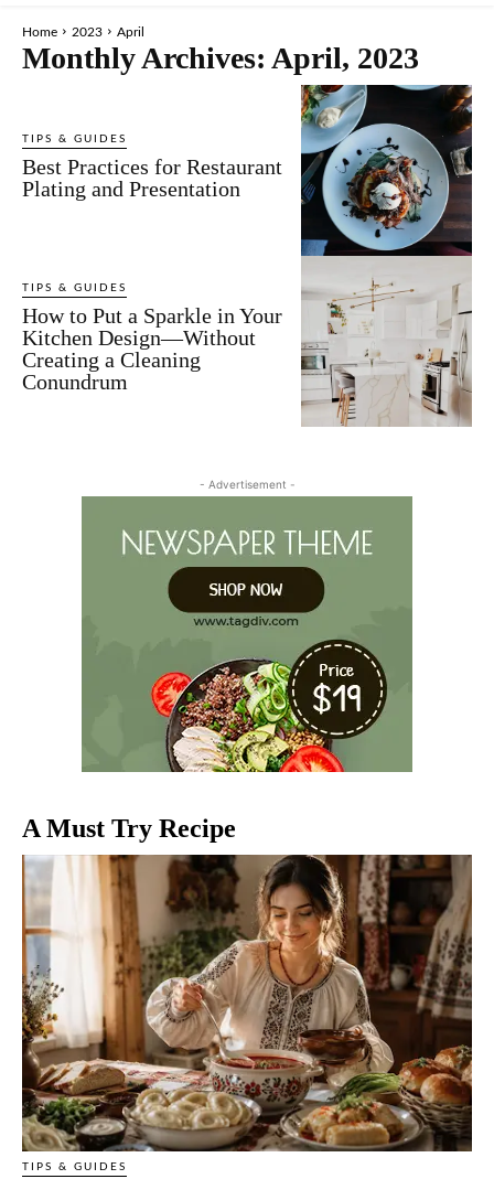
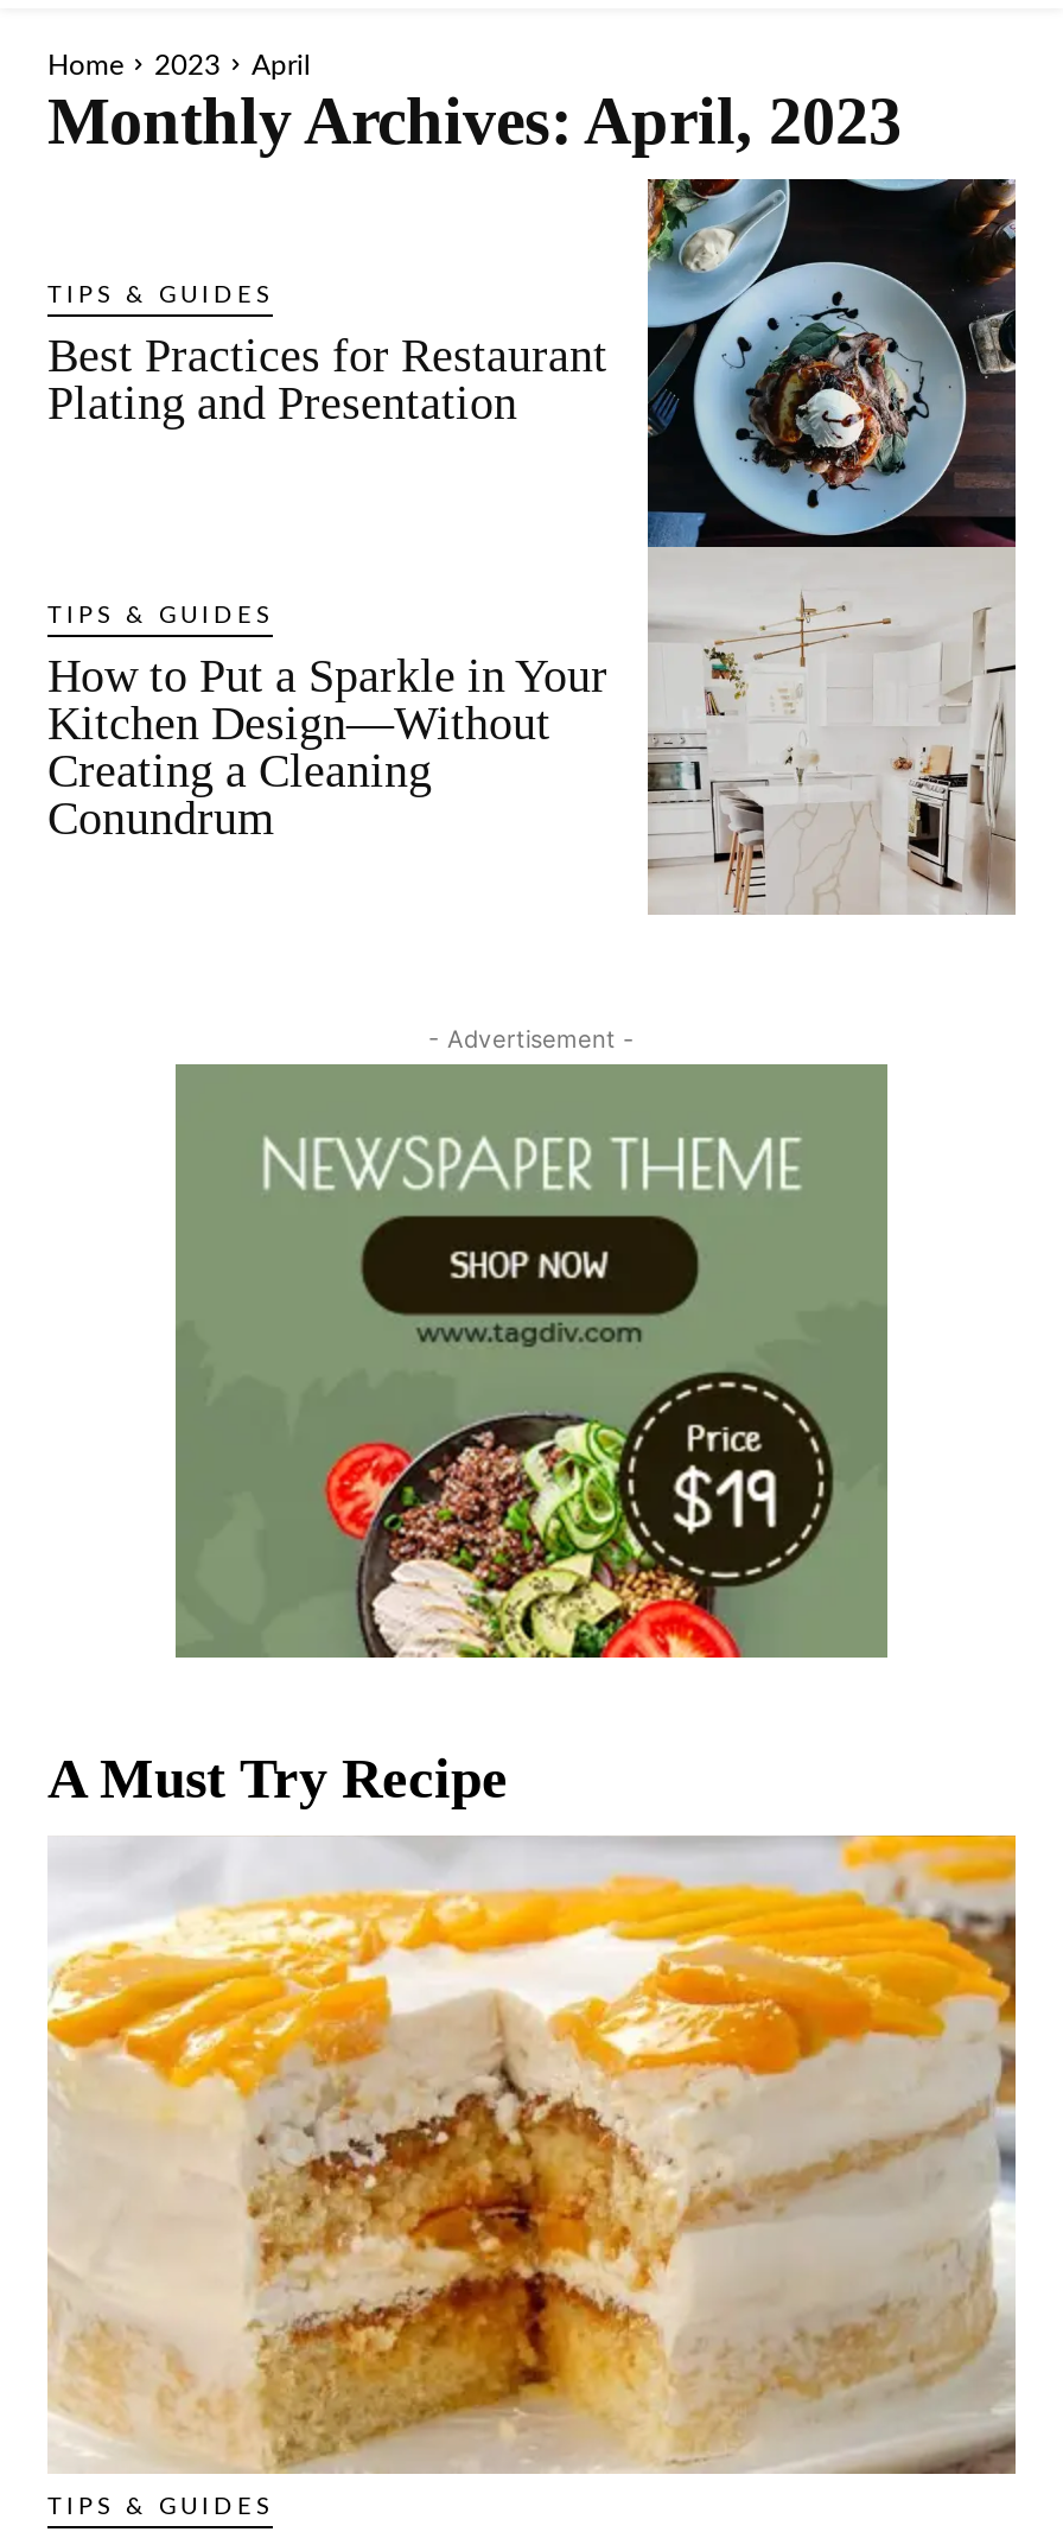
- [image]
+ [image]
